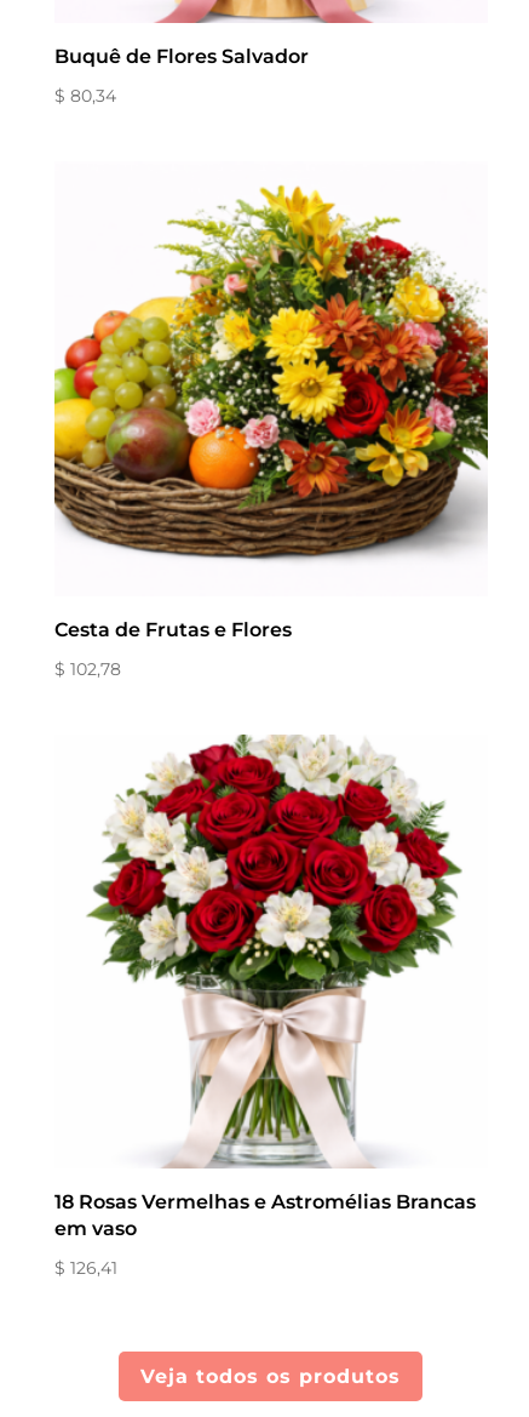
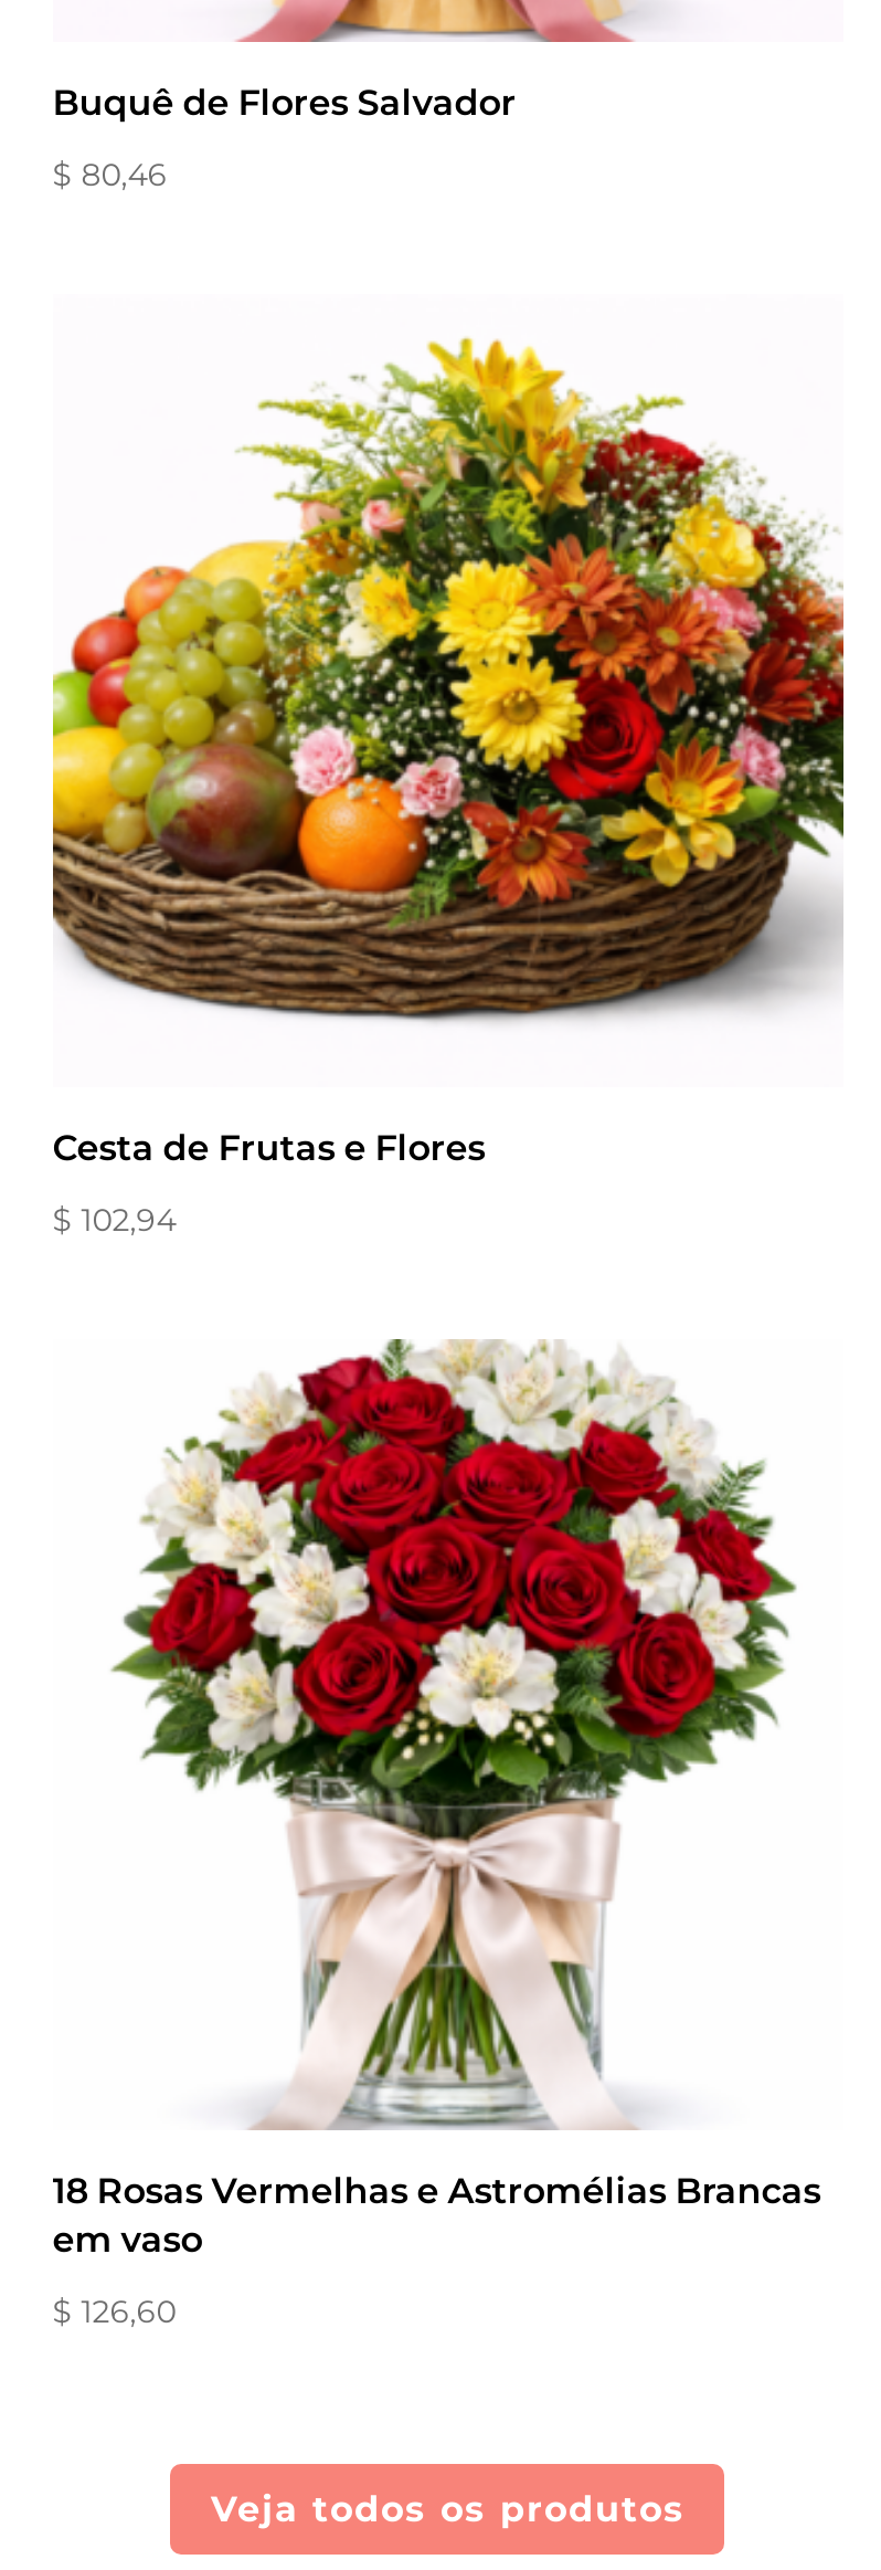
- $ 80,34
+ $ 80,46

- $ 102,78
+ $ 102,94

- $ 126,41
+ $ 126,60
